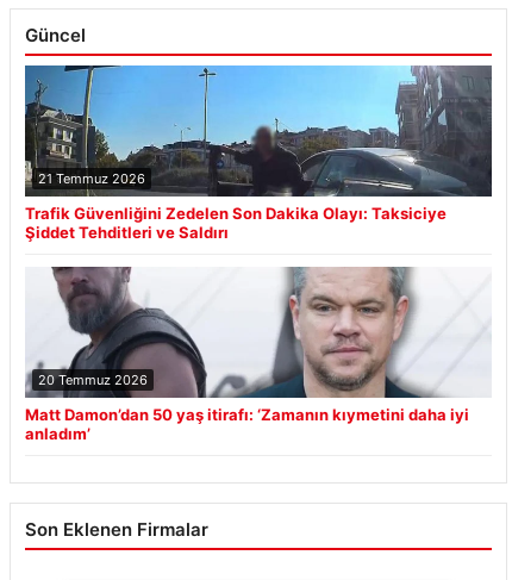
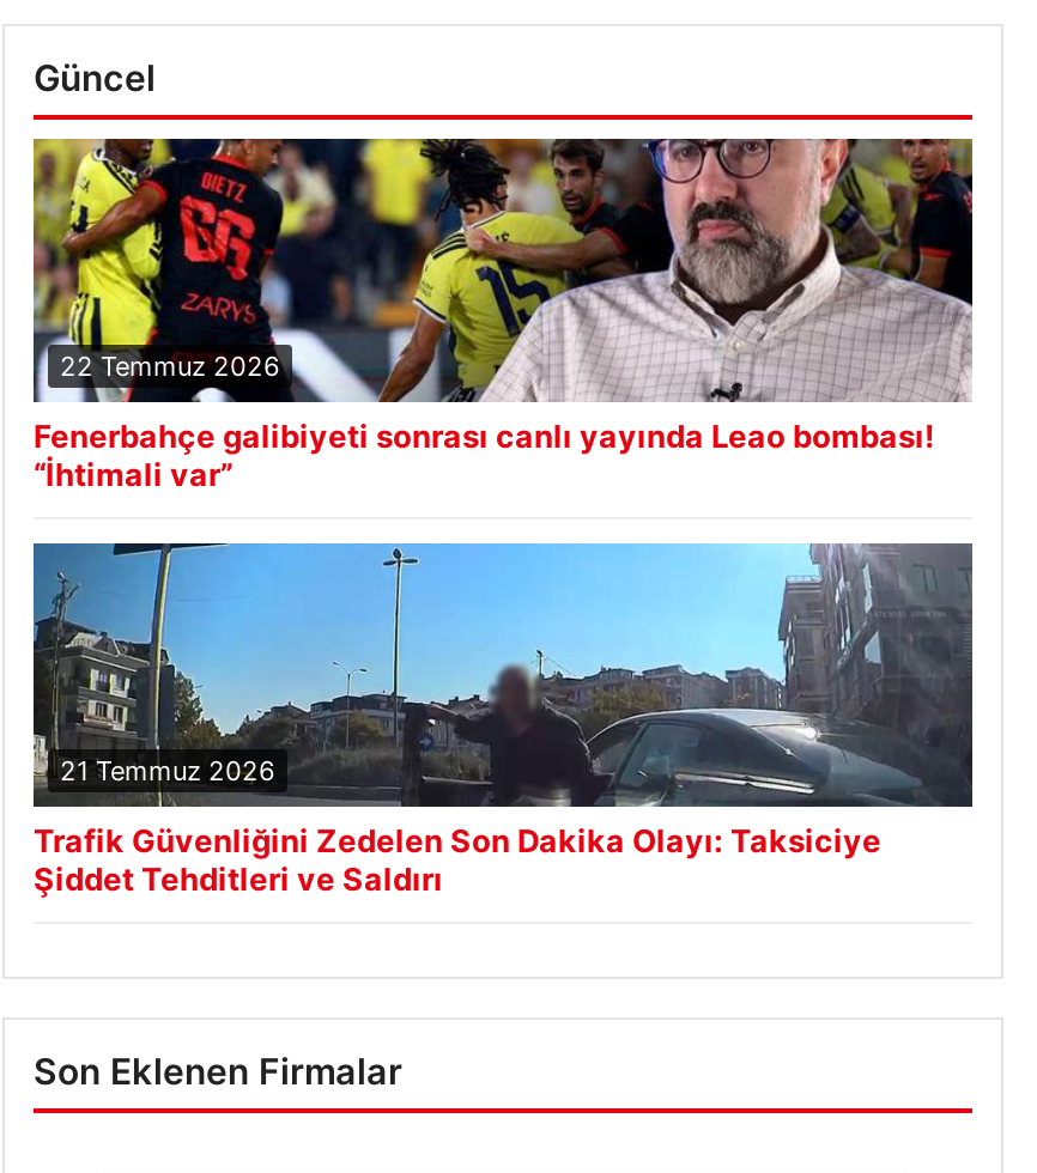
+ [image]
+ 22 Temmuz 2026
+ Fenerbahçe galibiyeti sonrası canlı yayında Leao bombası!
+ “İhtimali var”

moved down: [image] | 21 Temmuz 2026 | Trafik Güvenliğini Zedelen Son Dakika Olayı: Taksiciye | Şiddet Tehditleri ve Saldırı

- [image]
- 20 Temmuz 2026
- Matt Damon’dan 50 yaş itirafı: ‘Zamanın kıymetini daha iyi
- anladım’
